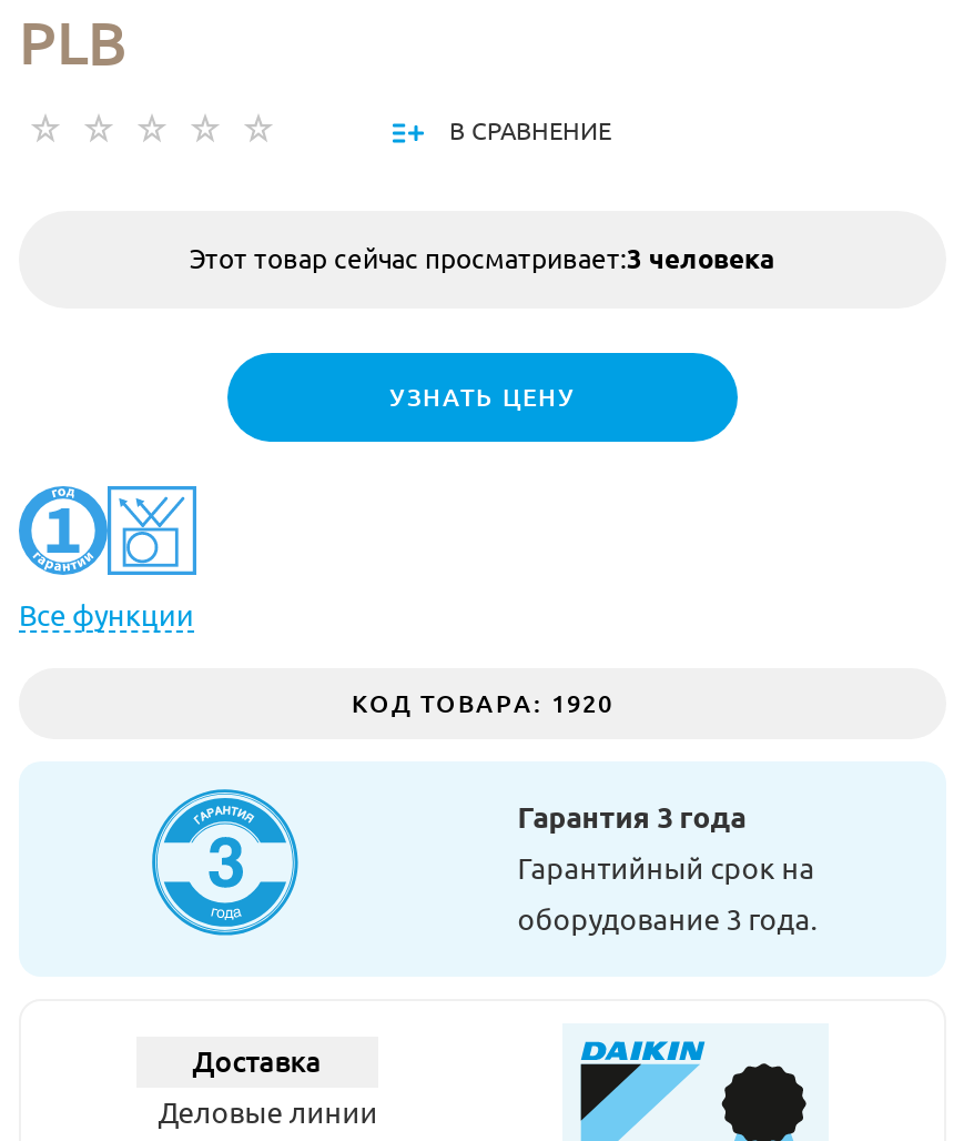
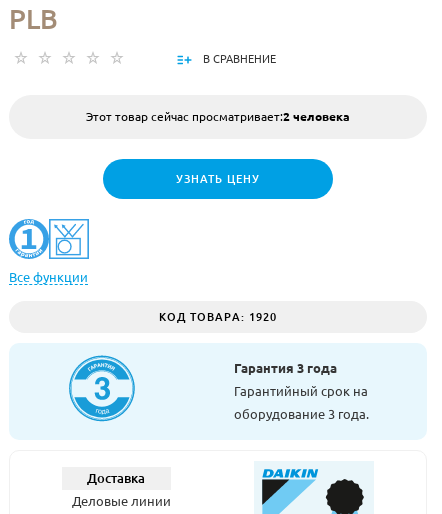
- Этот товар сейчас просматривает:3 человека
+ Этот товар сейчас просматривает:2 человека
